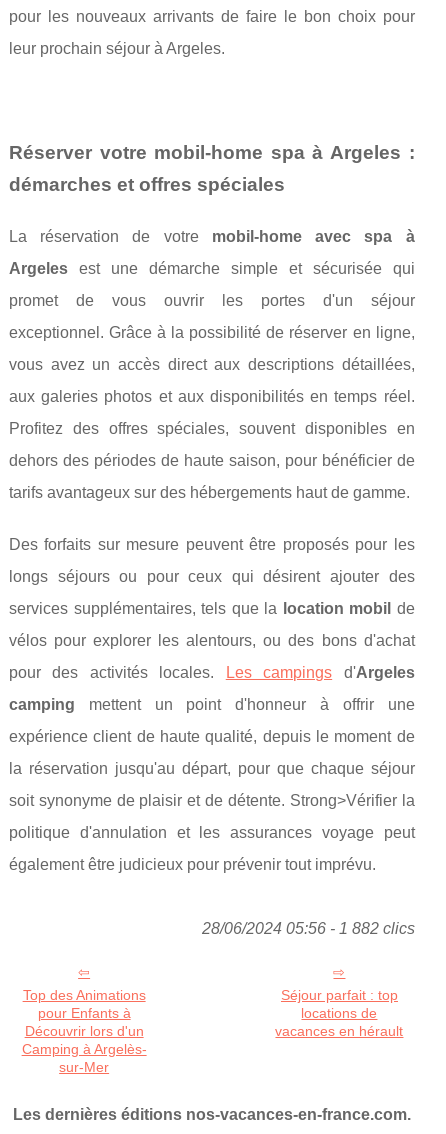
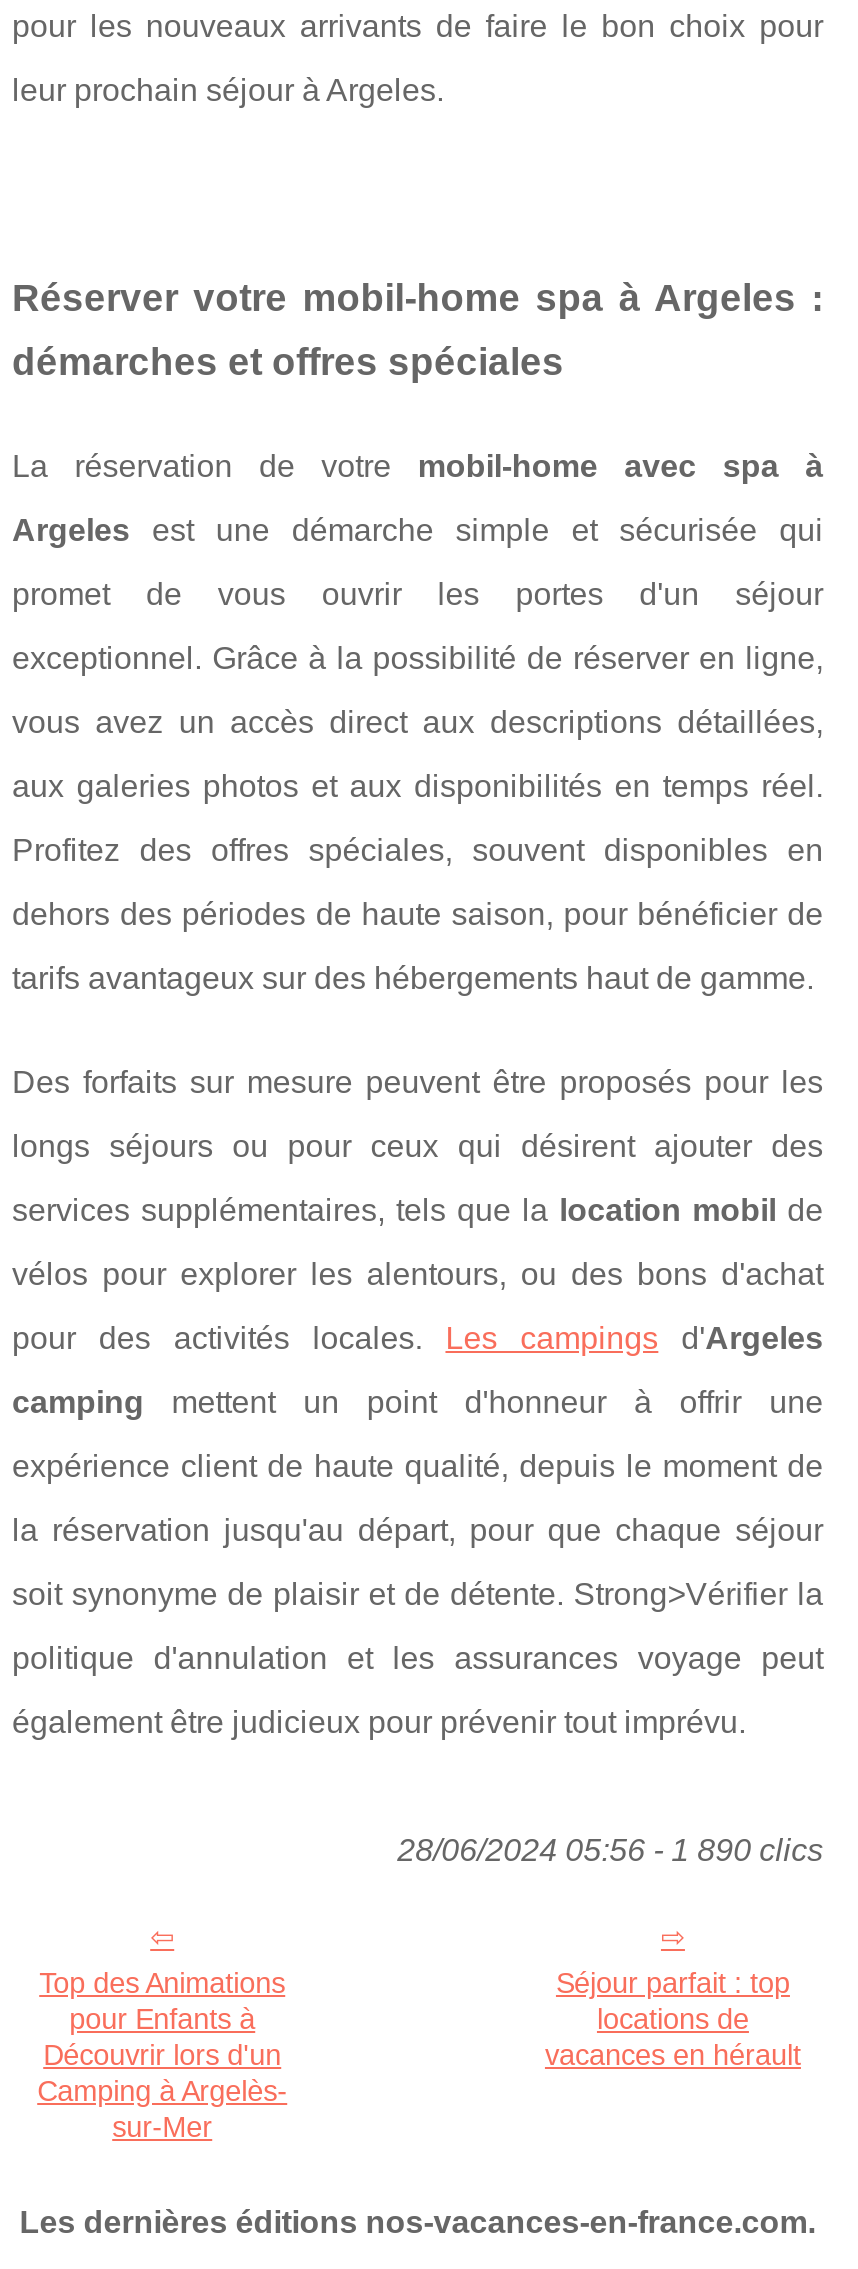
- 28/06/2024 05:56 - 1 882 clics
+ 28/06/2024 05:56 - 1 890 clics
